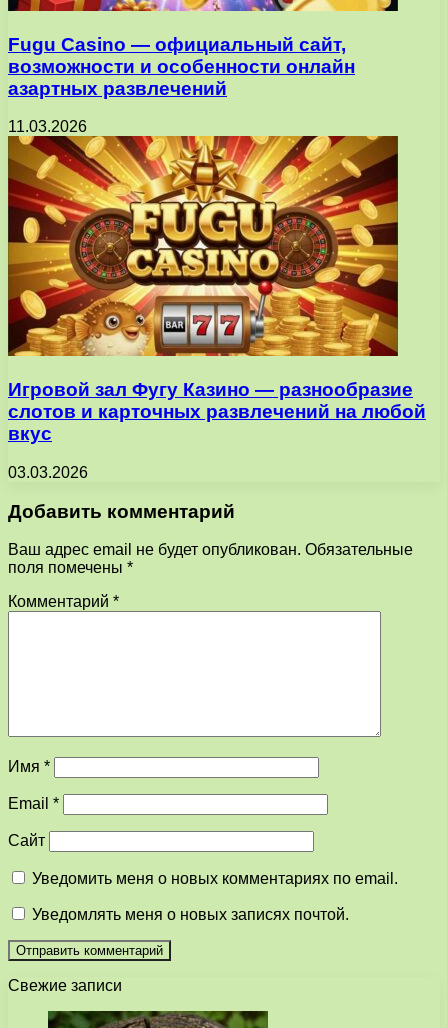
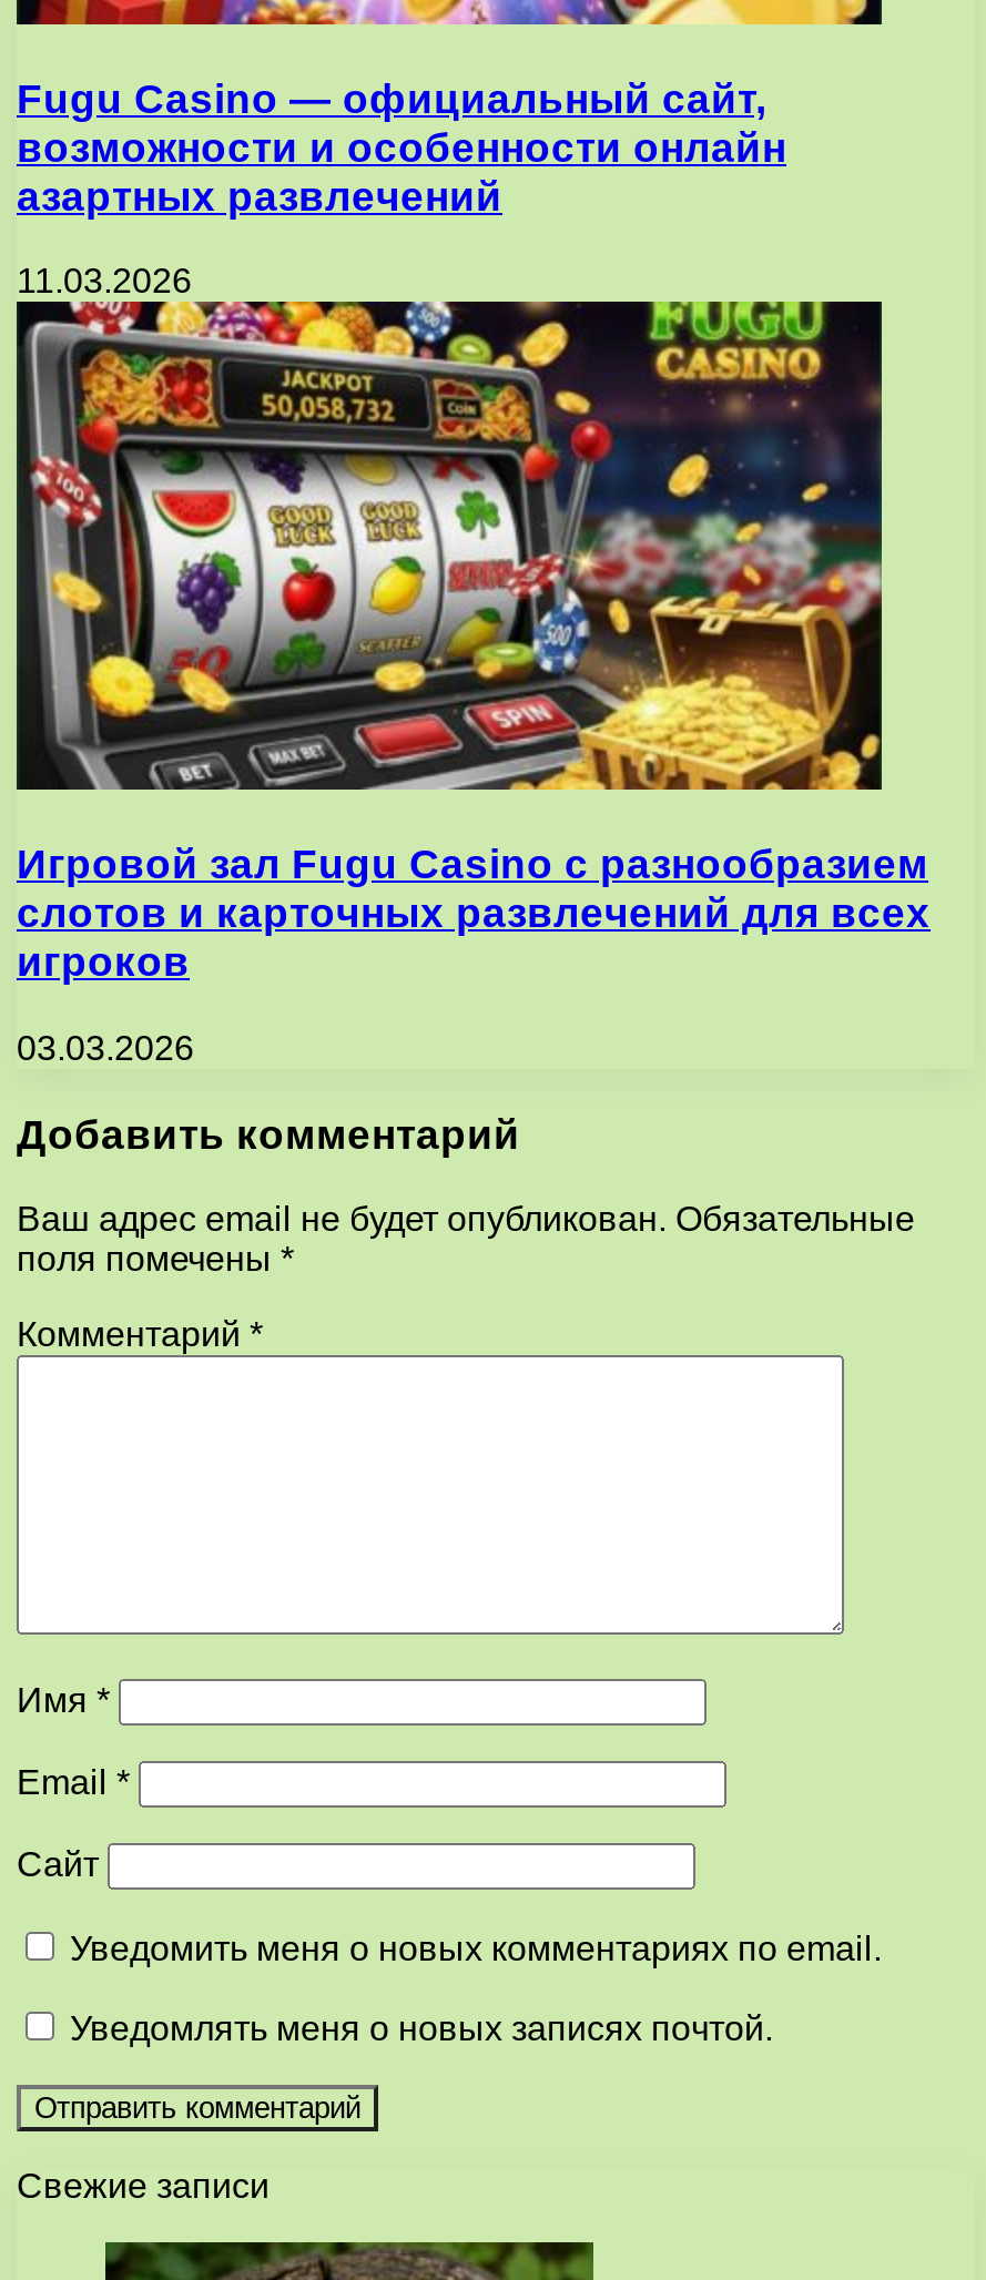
- [image]
- Игровой зал Фугу Казино — разнообразие
- слотов и карточных развлечений на любой
- вкус
+ [image]
+ Игровой зал Fugu Сasino с разнообразием
+ слотов и карточных развлечений для всех
+ игроков
